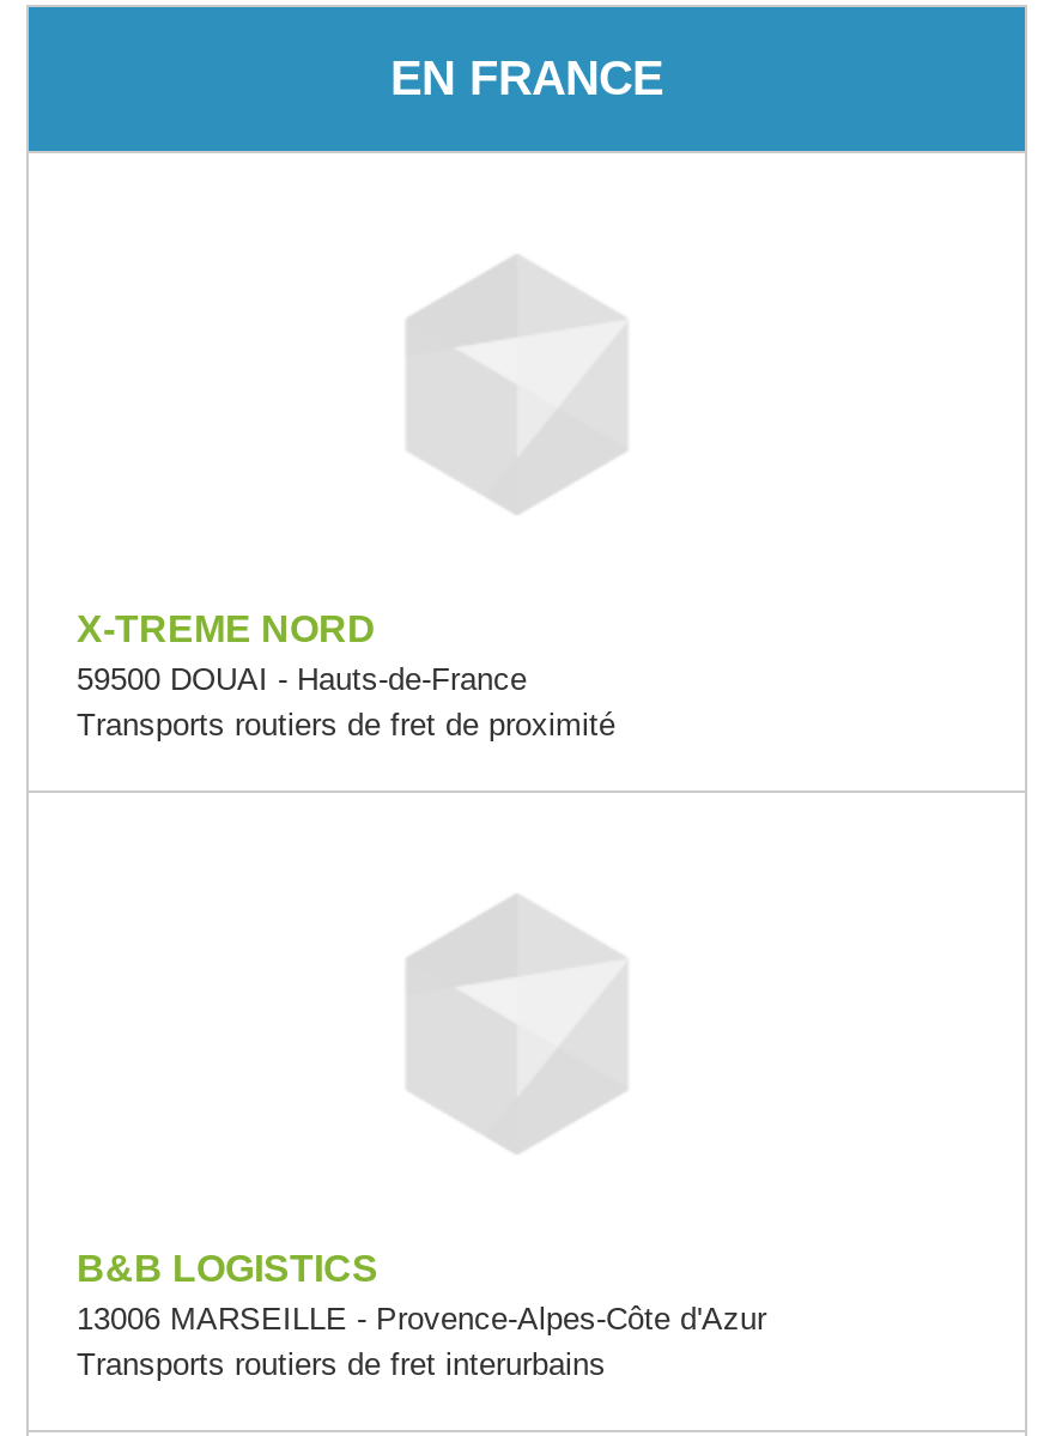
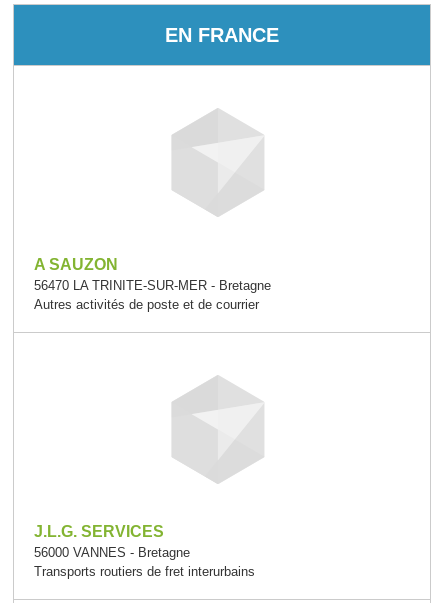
- X-TREME NORD
- 59500 DOUAI - Hauts-de-France
- Transports routiers de fret de proximité
+ A SAUZON
+ 56470 LA TRINITE-SUR-MER - Bretagne
+ Autres activités de poste et de courrier

- B&B LOGISTICS
- 13006 MARSEILLE - Provence-Alpes-Côte d'Azur
+ J.L.G. SERVICES
+ 56000 VANNES - Bretagne
